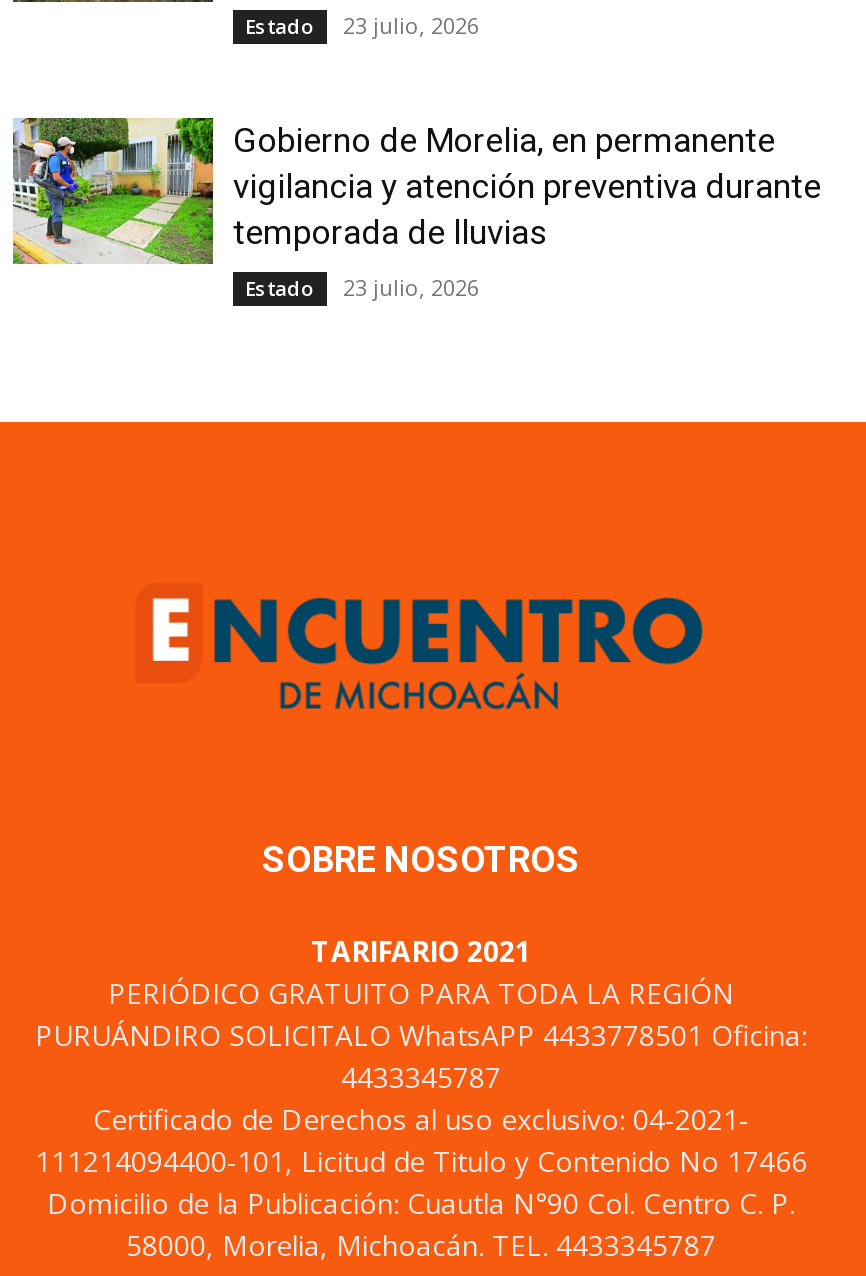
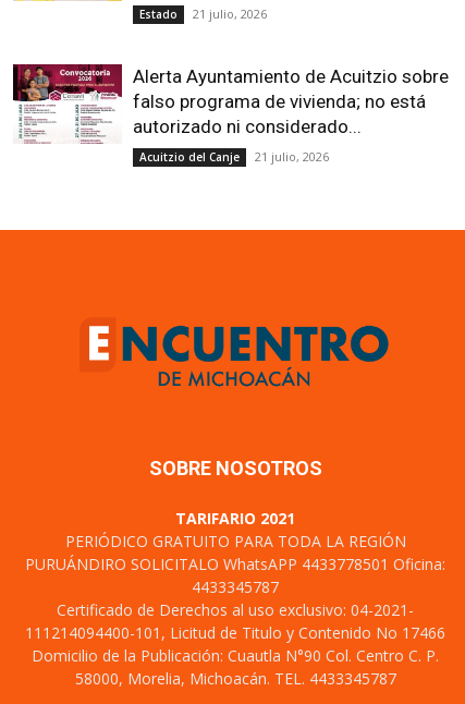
- Estado 23 julio, 2026
+ Estado 21 julio, 2026

- [image]
- Gobierno de Morelia, en permanente
- vigilancia y atención preventiva durante
- temporada de lluvias
+ [image]
+ Alerta Ayuntamiento de Acuitzio sobre
+ falso programa de vivienda; no está
+ autorizado ni considerado...

- Estado
- 23 julio, 2026
+ Acuitzio del Canje
+ 21 julio, 2026
